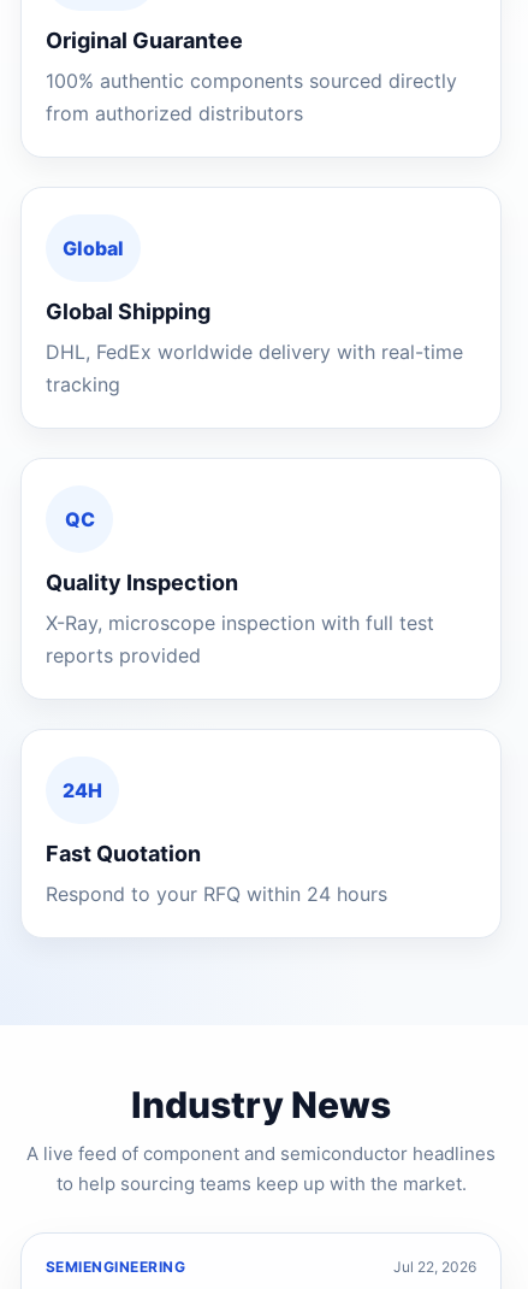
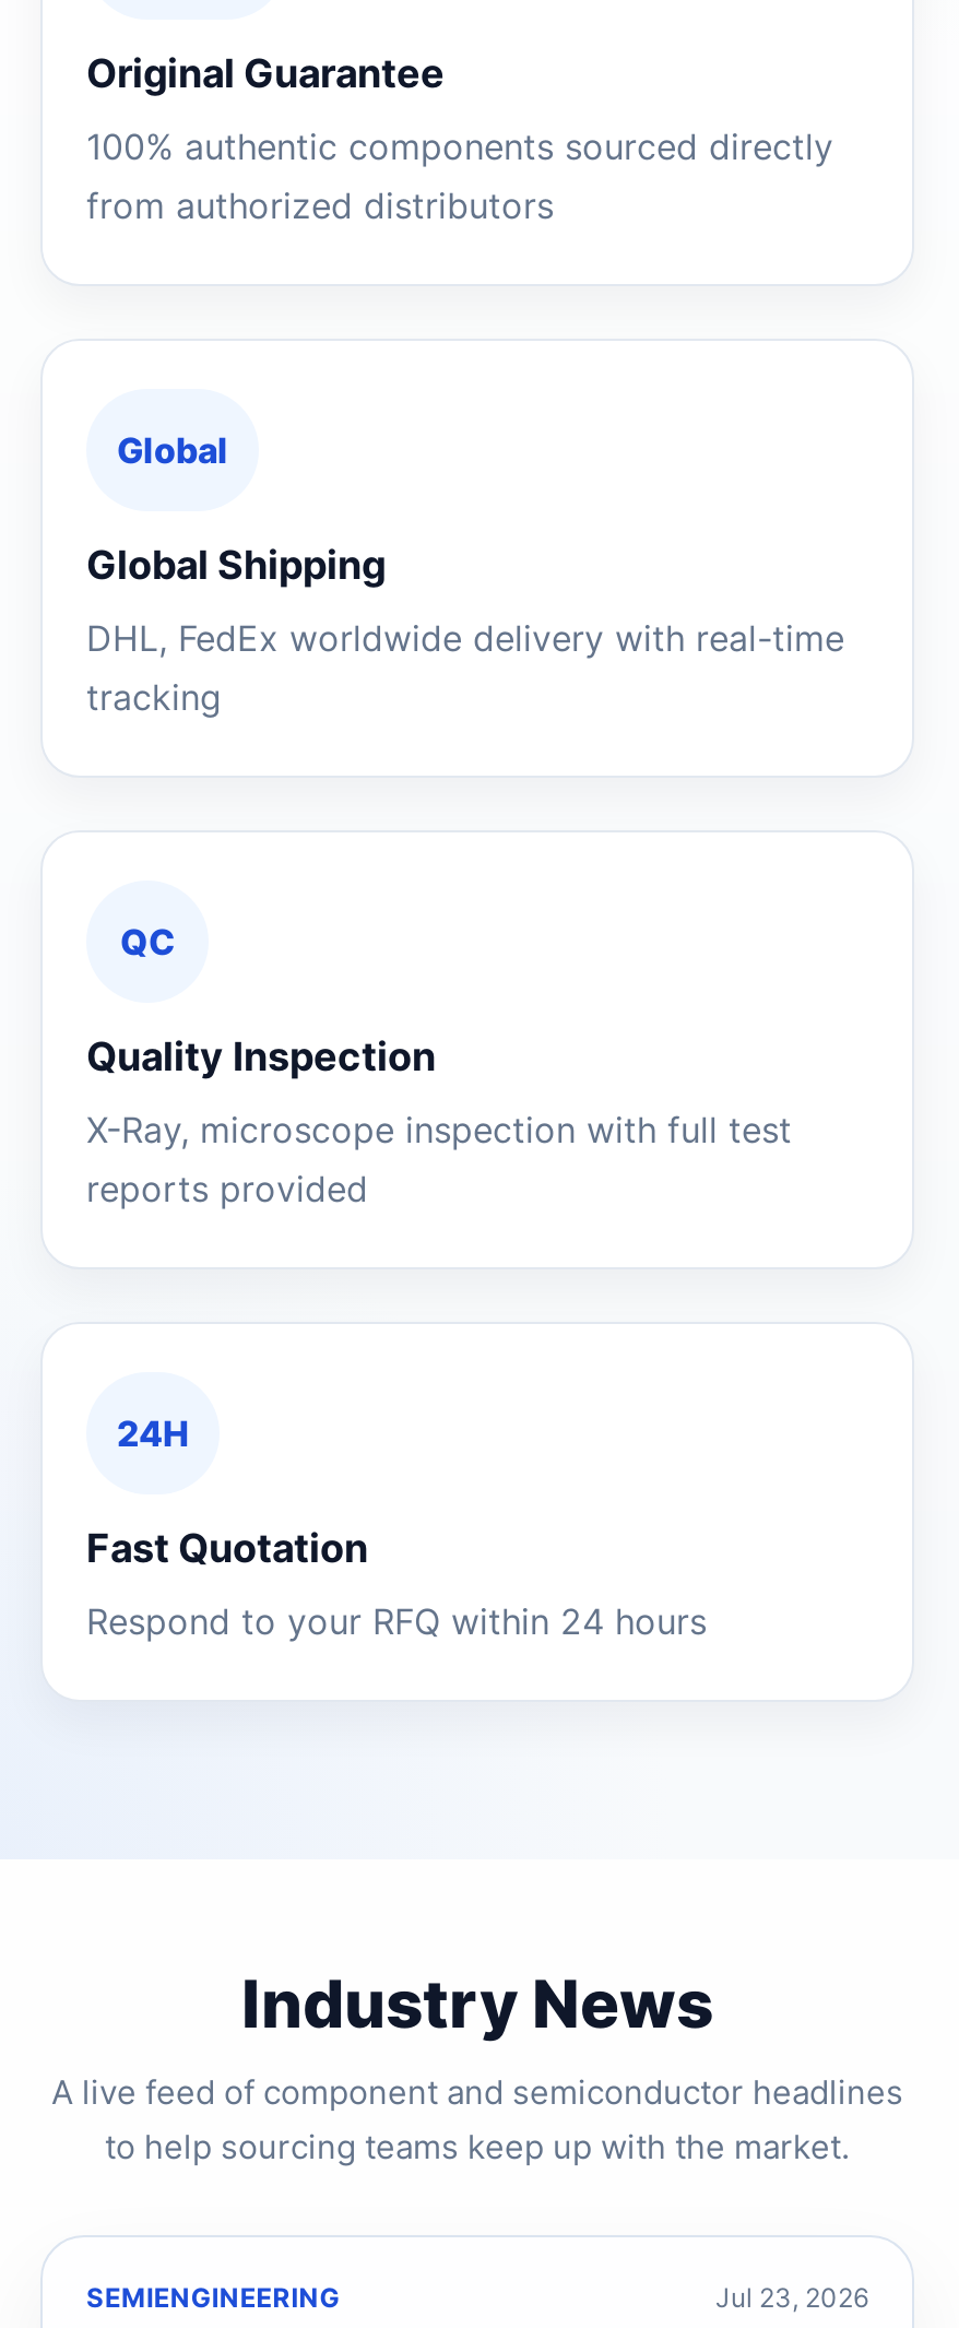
- Jul 22, 2026
+ Jul 23, 2026
